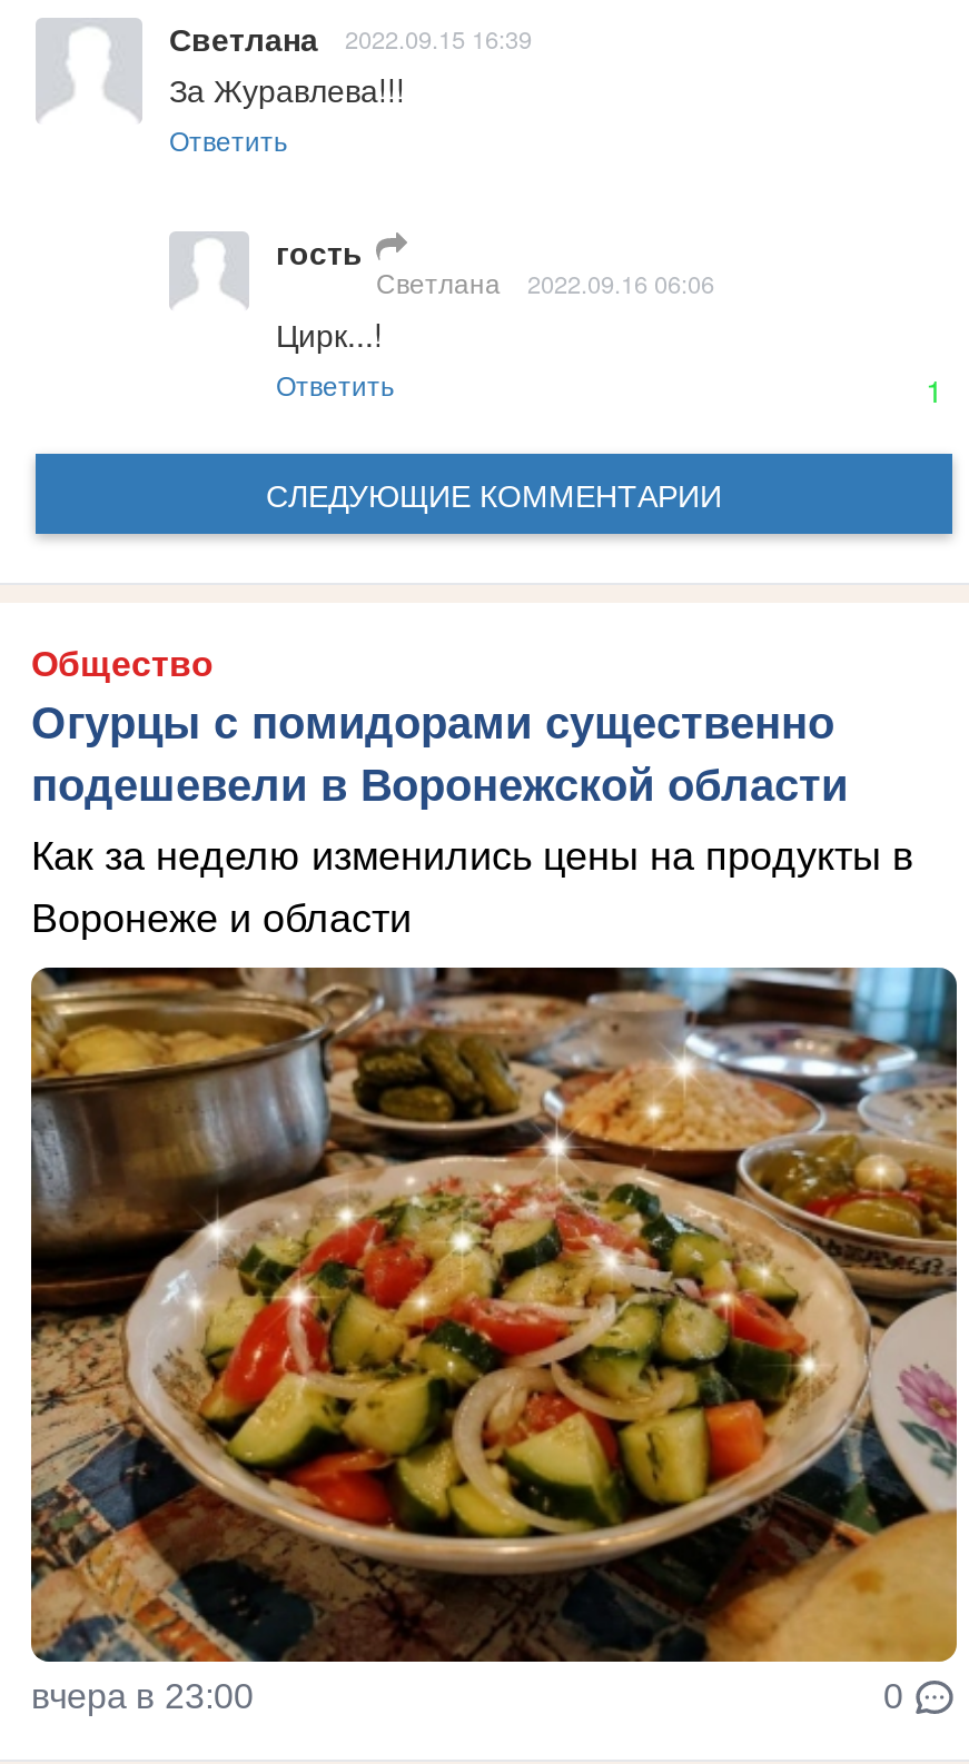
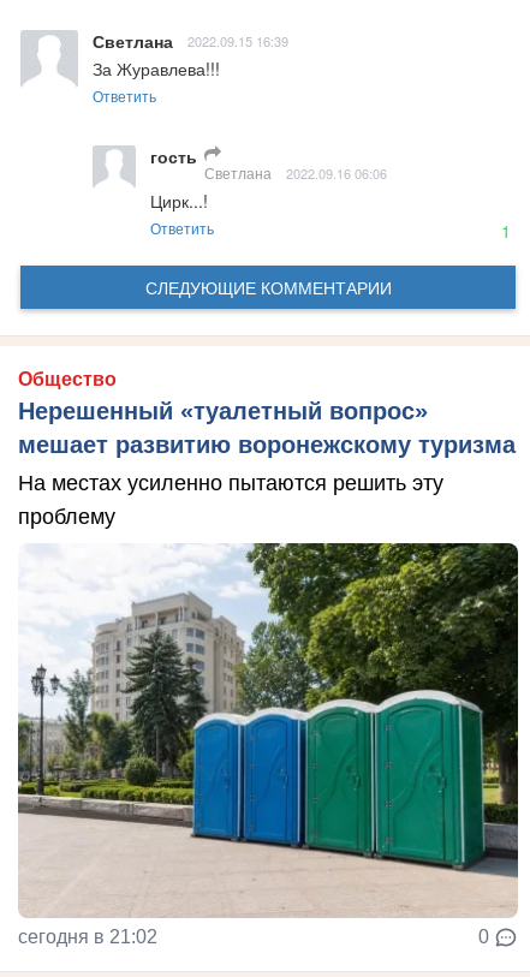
- Огурцы с помидорами существенно
- подешевели в Воронежской области
+ Нерешенный «туалетный вопрос»
+ мешает развитию воронежскому туризма

- Как за неделю изменились цены на продукты в
- Воронеже и области
+ На местах усиленно пытаются решить эту
+ проблему

- [image]
- вчера в 23:00
+ [image]
+ сегодня в 21:02
